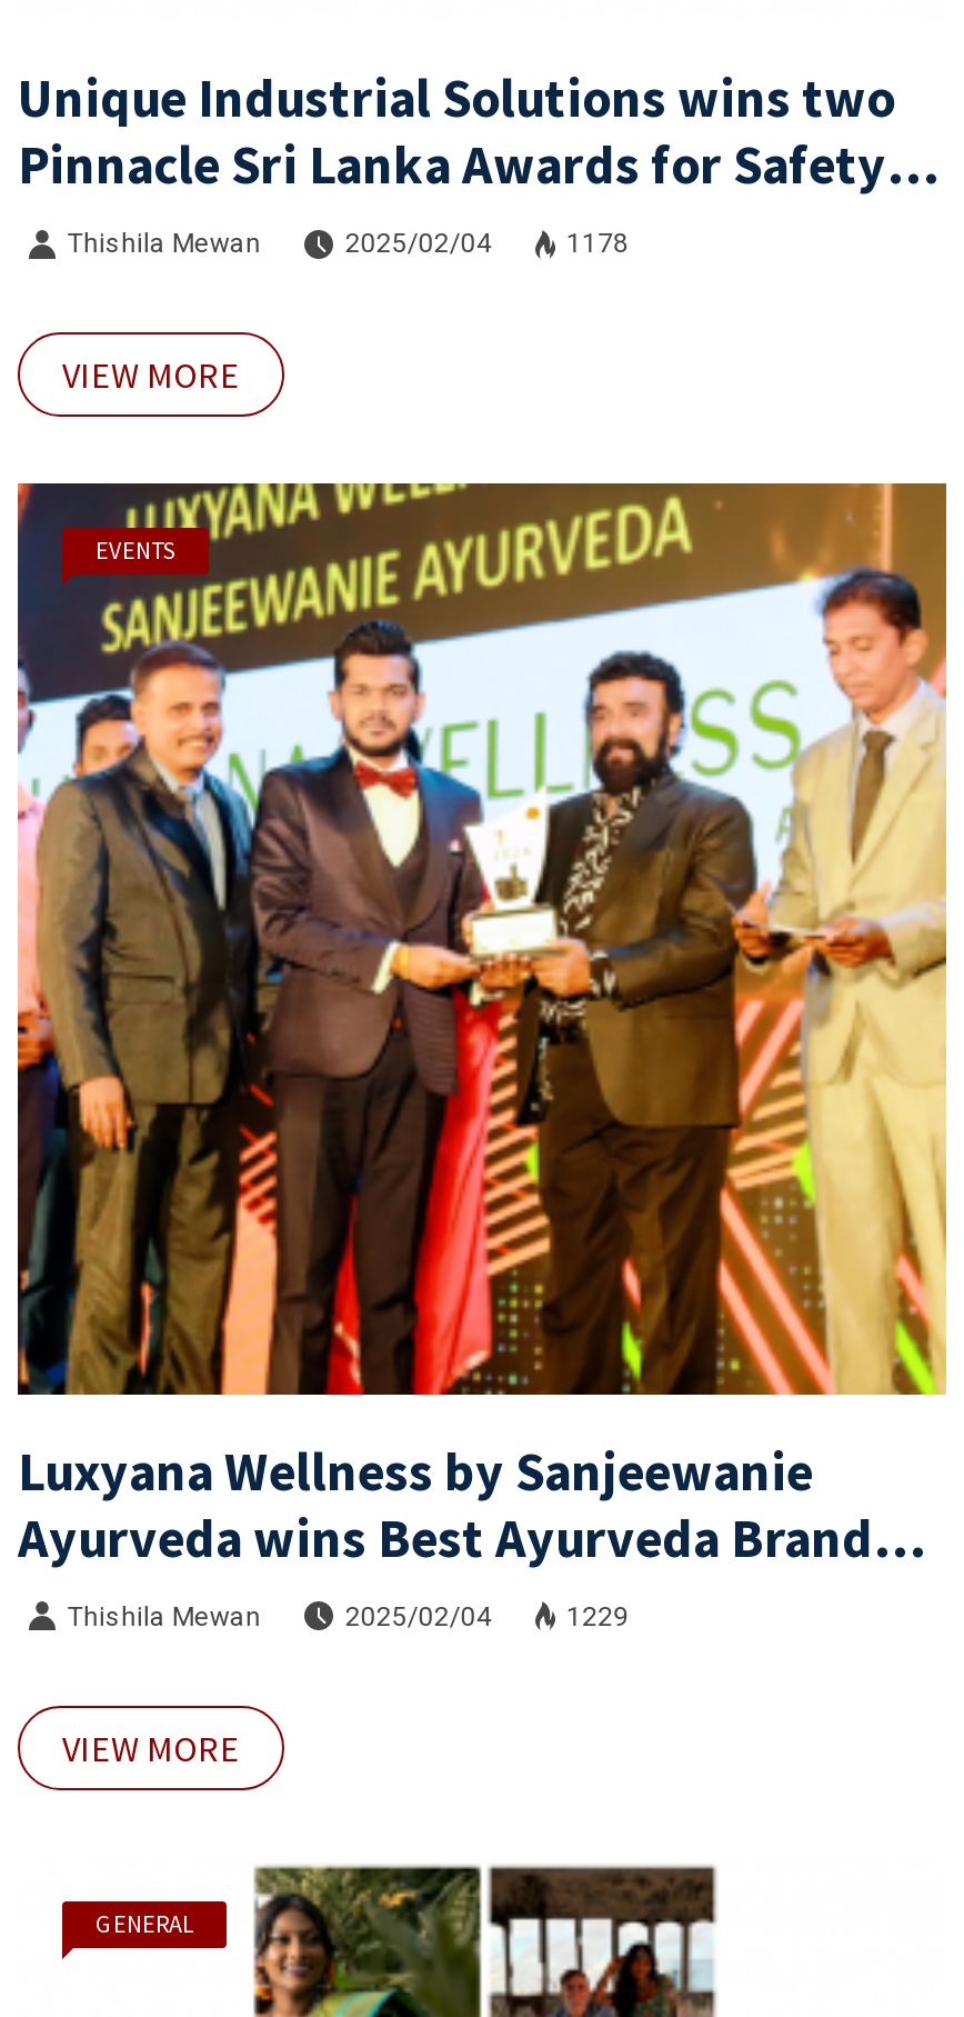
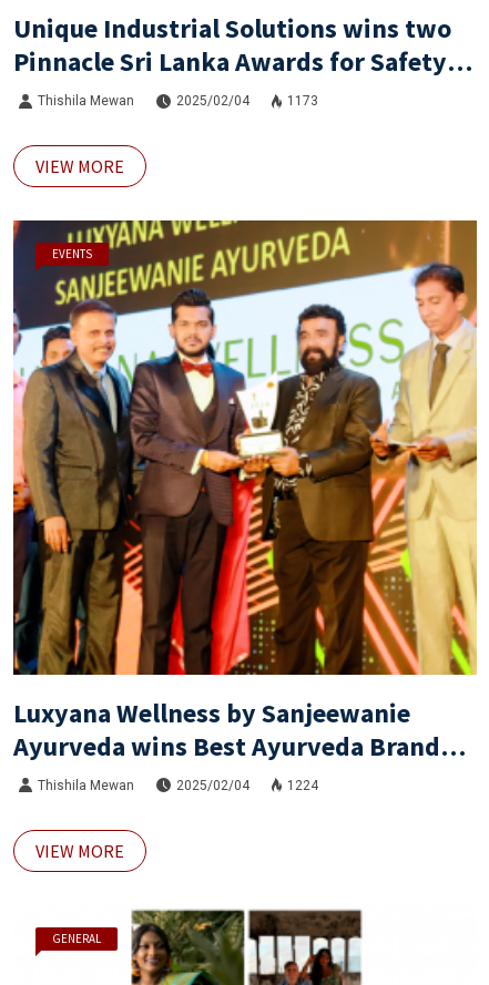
- 1178
+ 1173

- 1229
+ 1224
